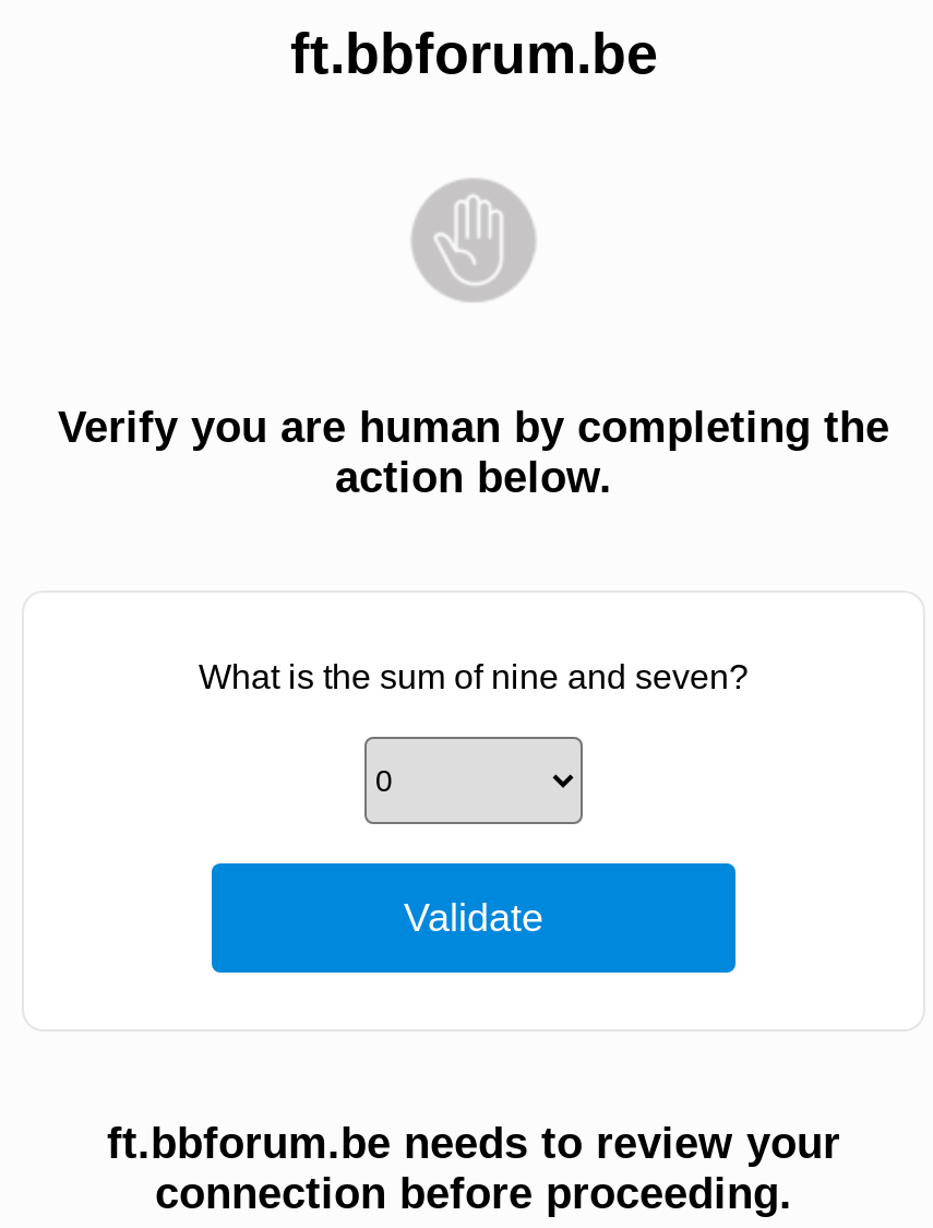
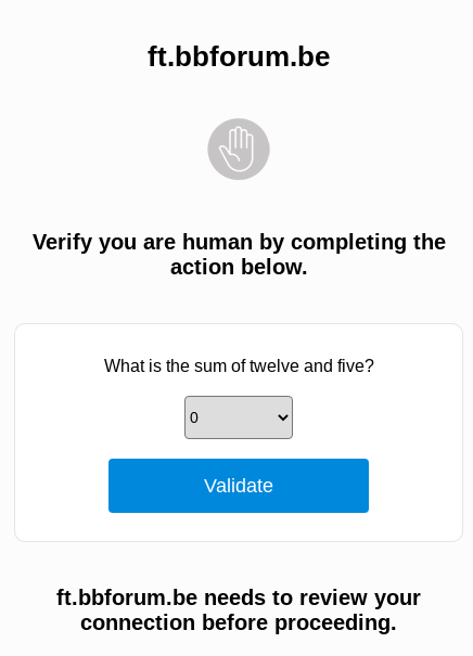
- What is the sum of nine and seven?
+ What is the sum of twelve and five?
